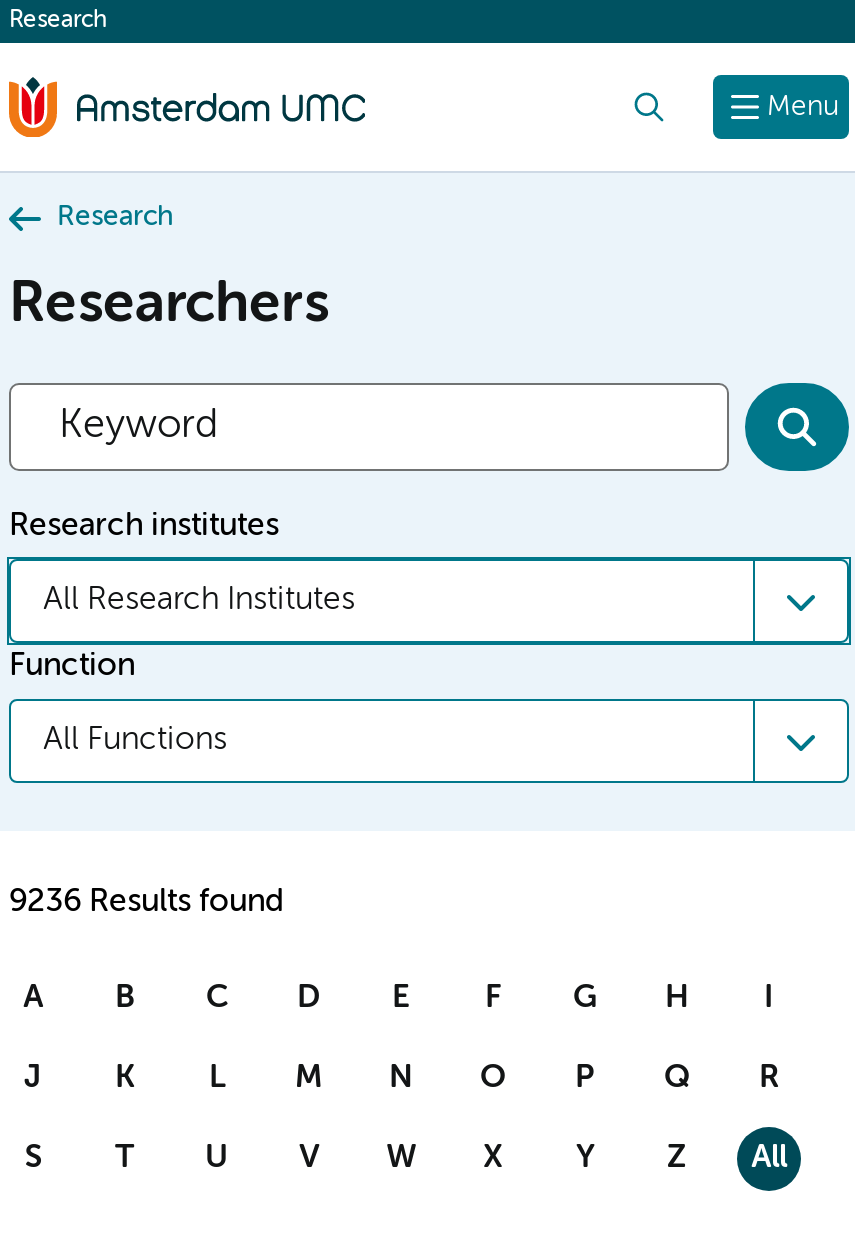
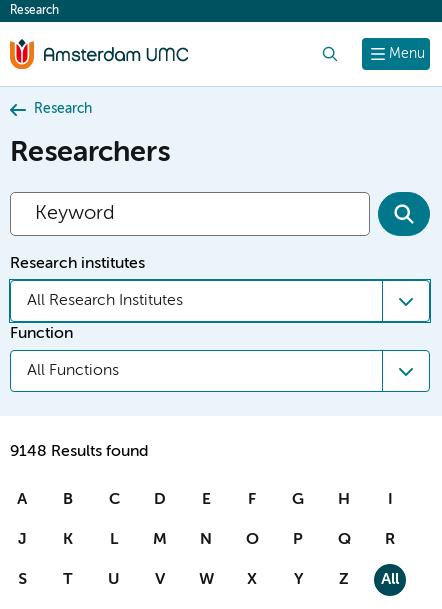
- 9236 Results found
+ 9148 Results found
